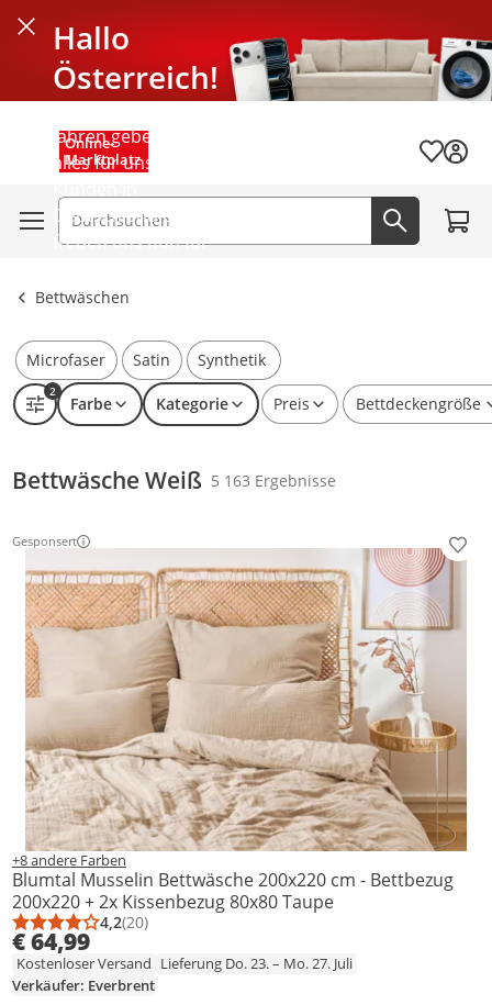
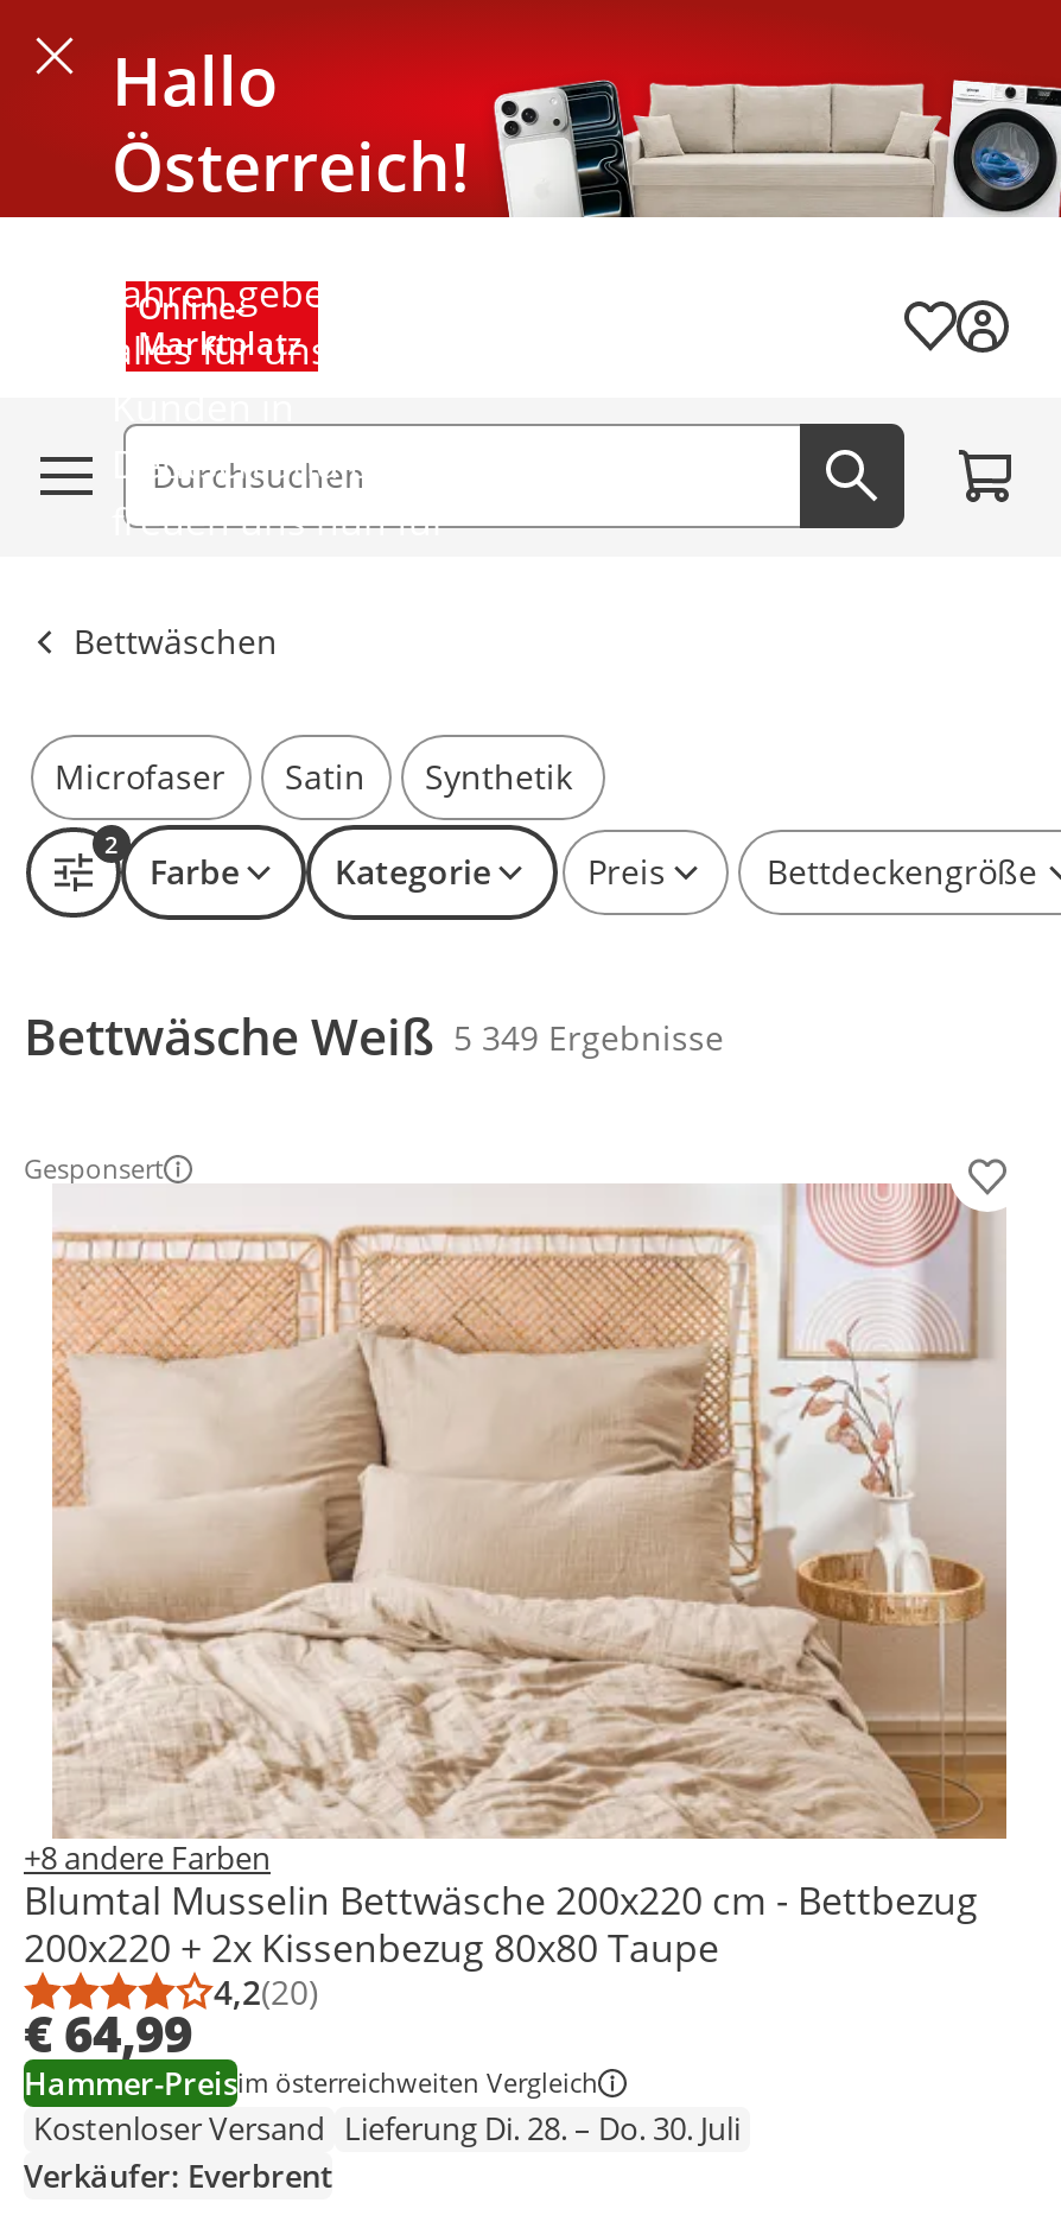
- Bettwäsche Weiß 5 163 Ergebnisse
+ Bettwäsche Weiß 5 349 Ergebnisse

- Kostenloser Versand Lieferung Do. 23. – Mo. 27. Juli
+ Hammer-Preisim österreichweiten Vergleich
+ Kostenloser Versand Lieferung Di. 28. – Do. 30. Juli
